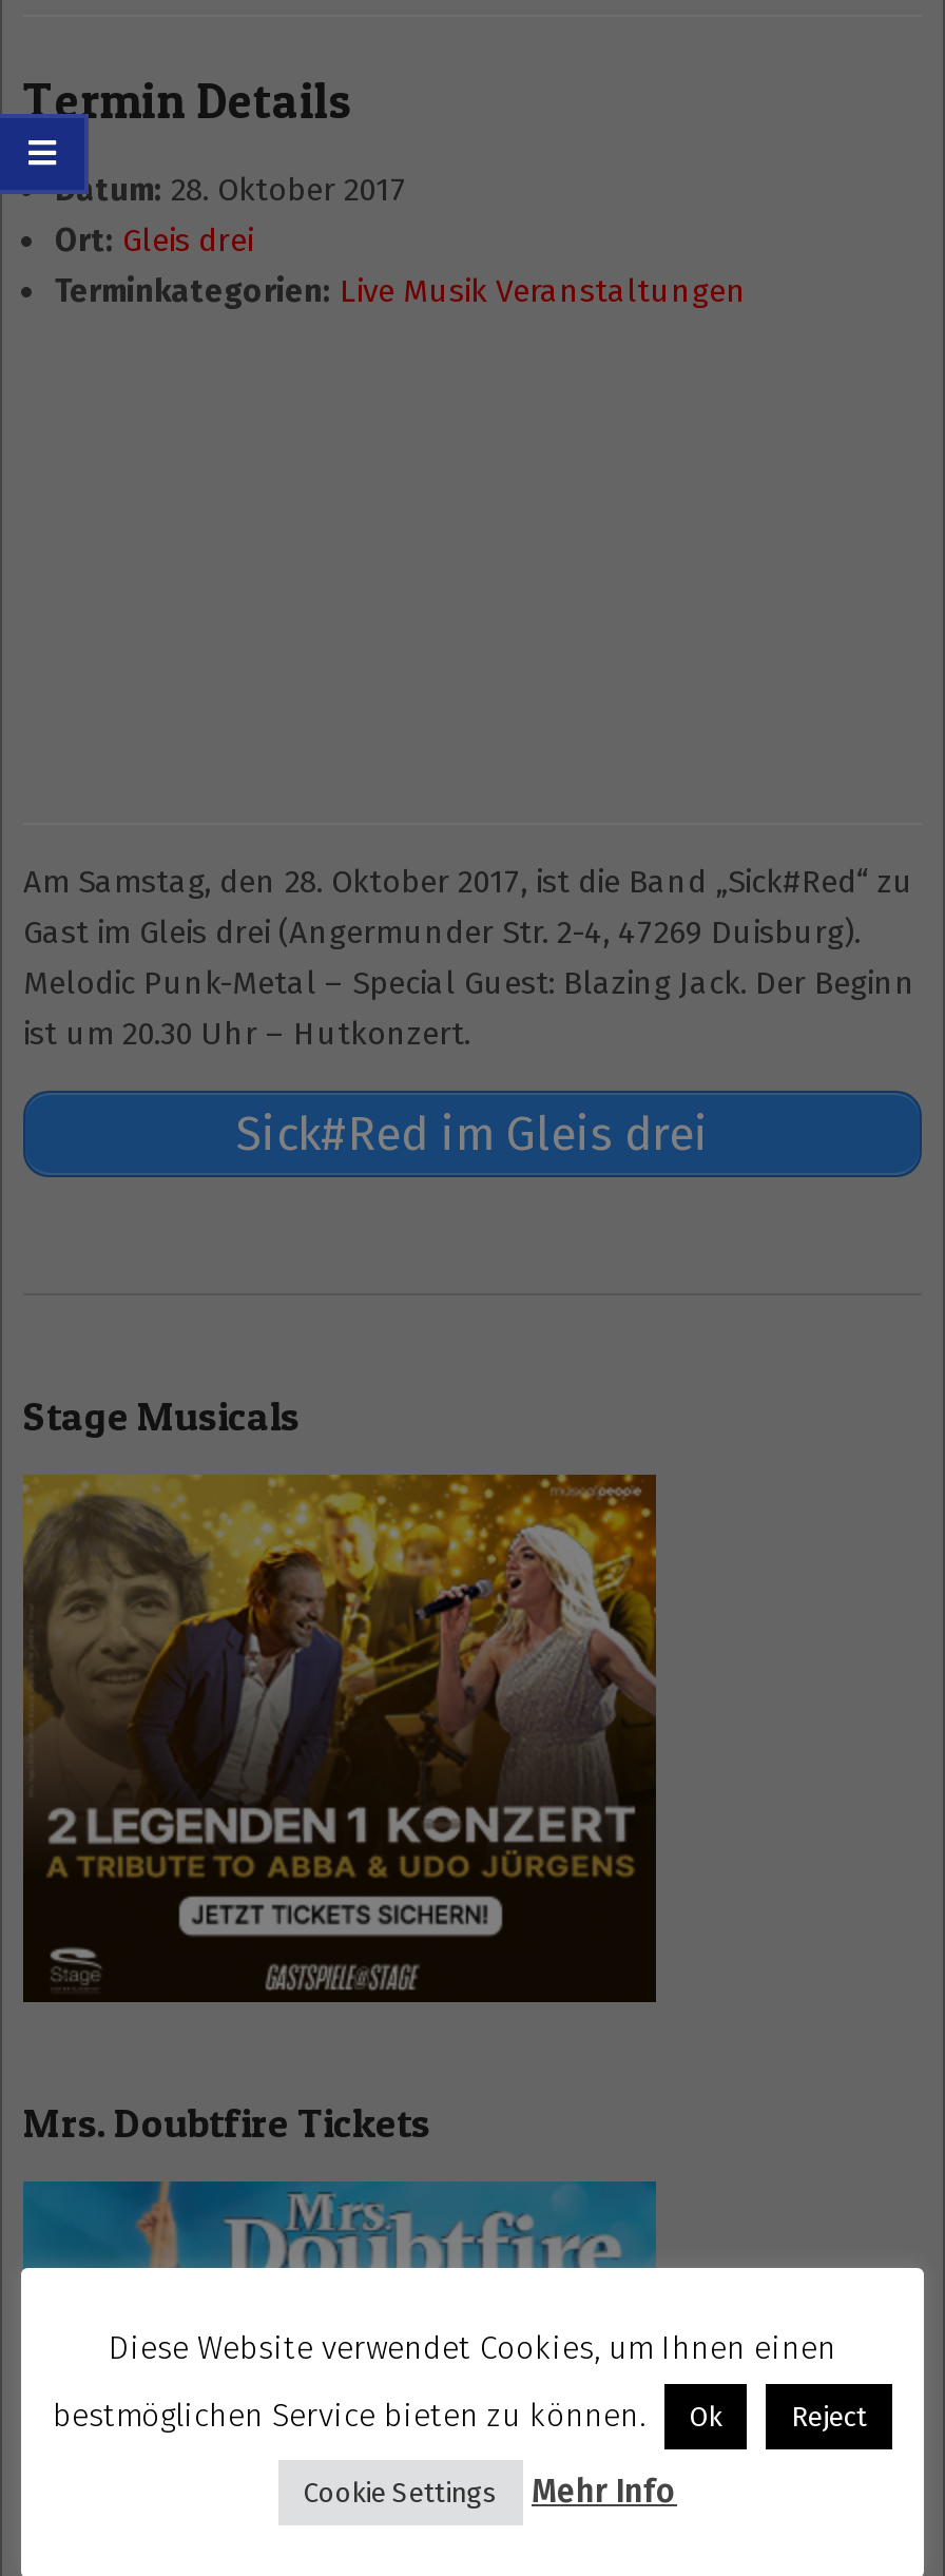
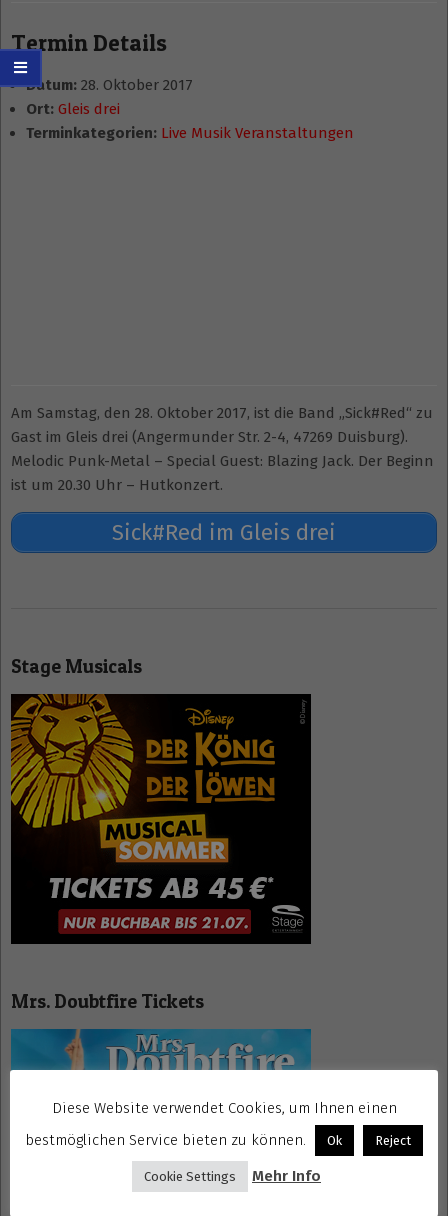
- [image]
+ [image]
